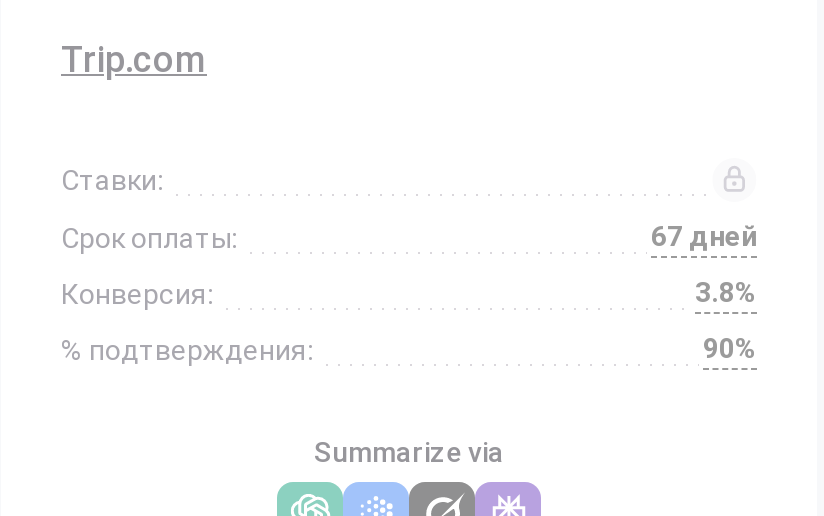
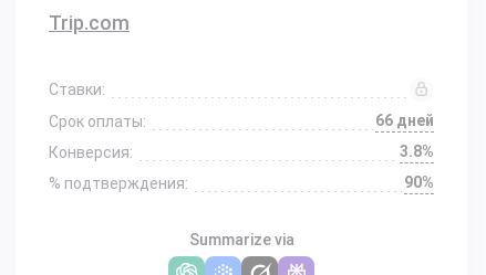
- 67 дней
+ 66 дней
